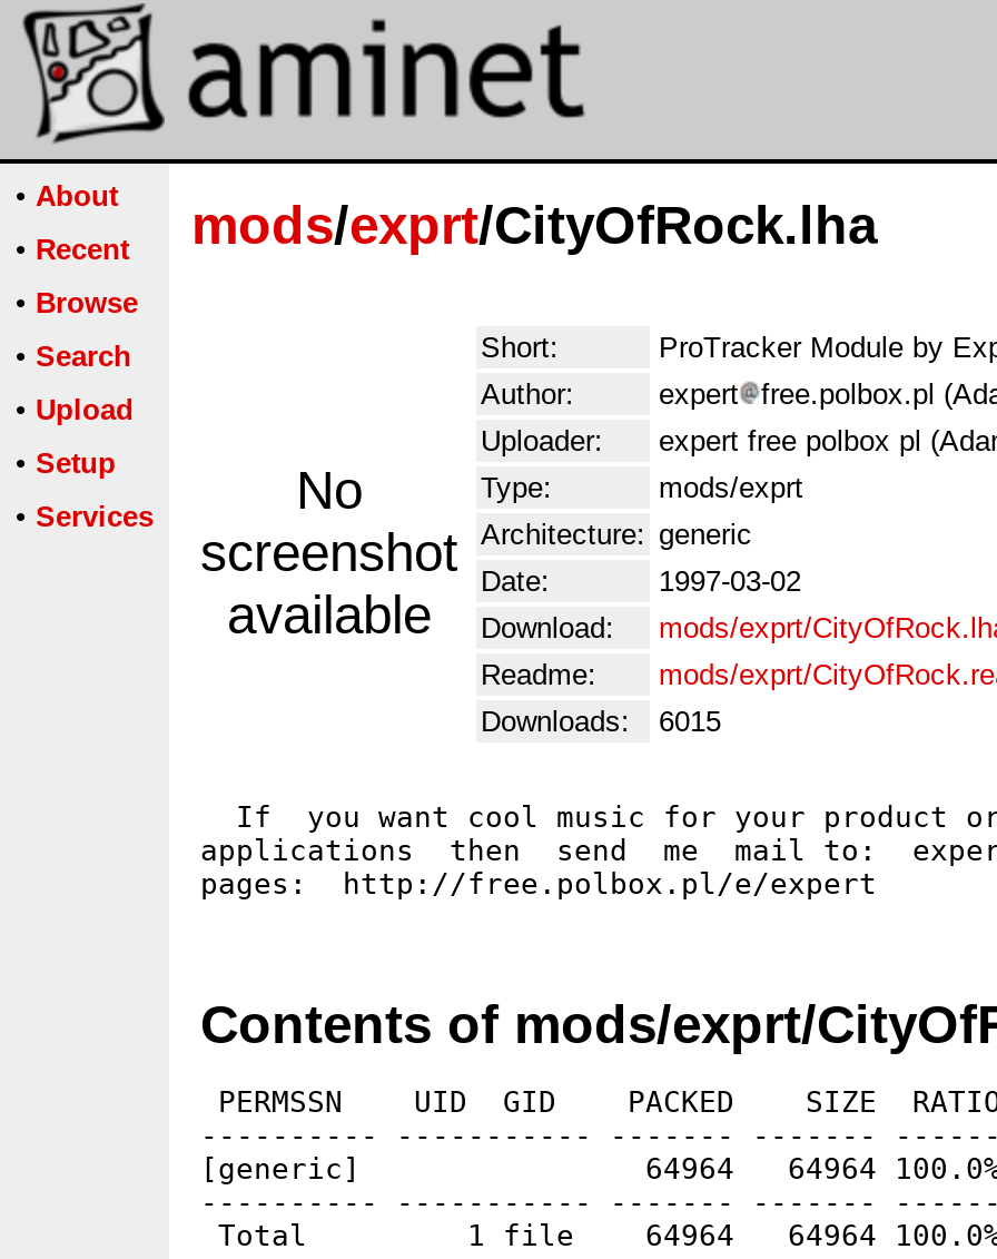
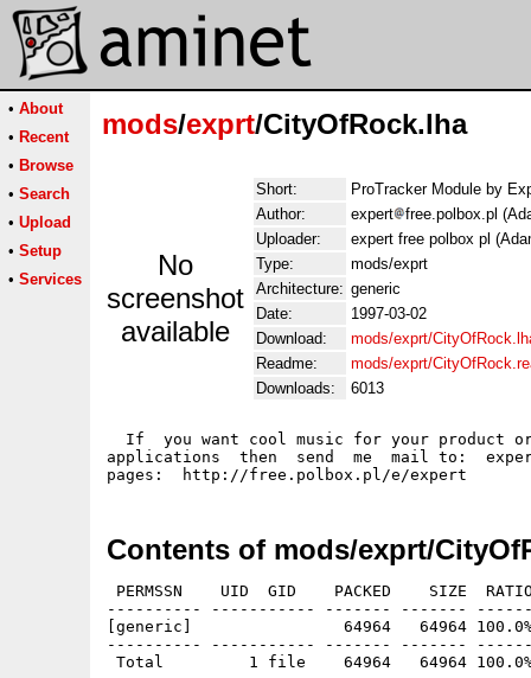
- Downloads: 6015
+ Downloads: 6013
